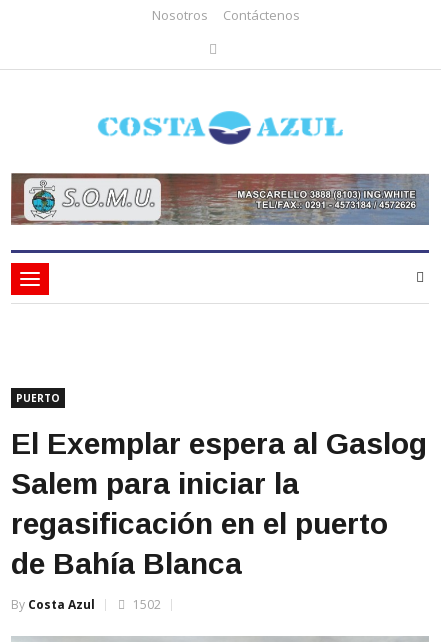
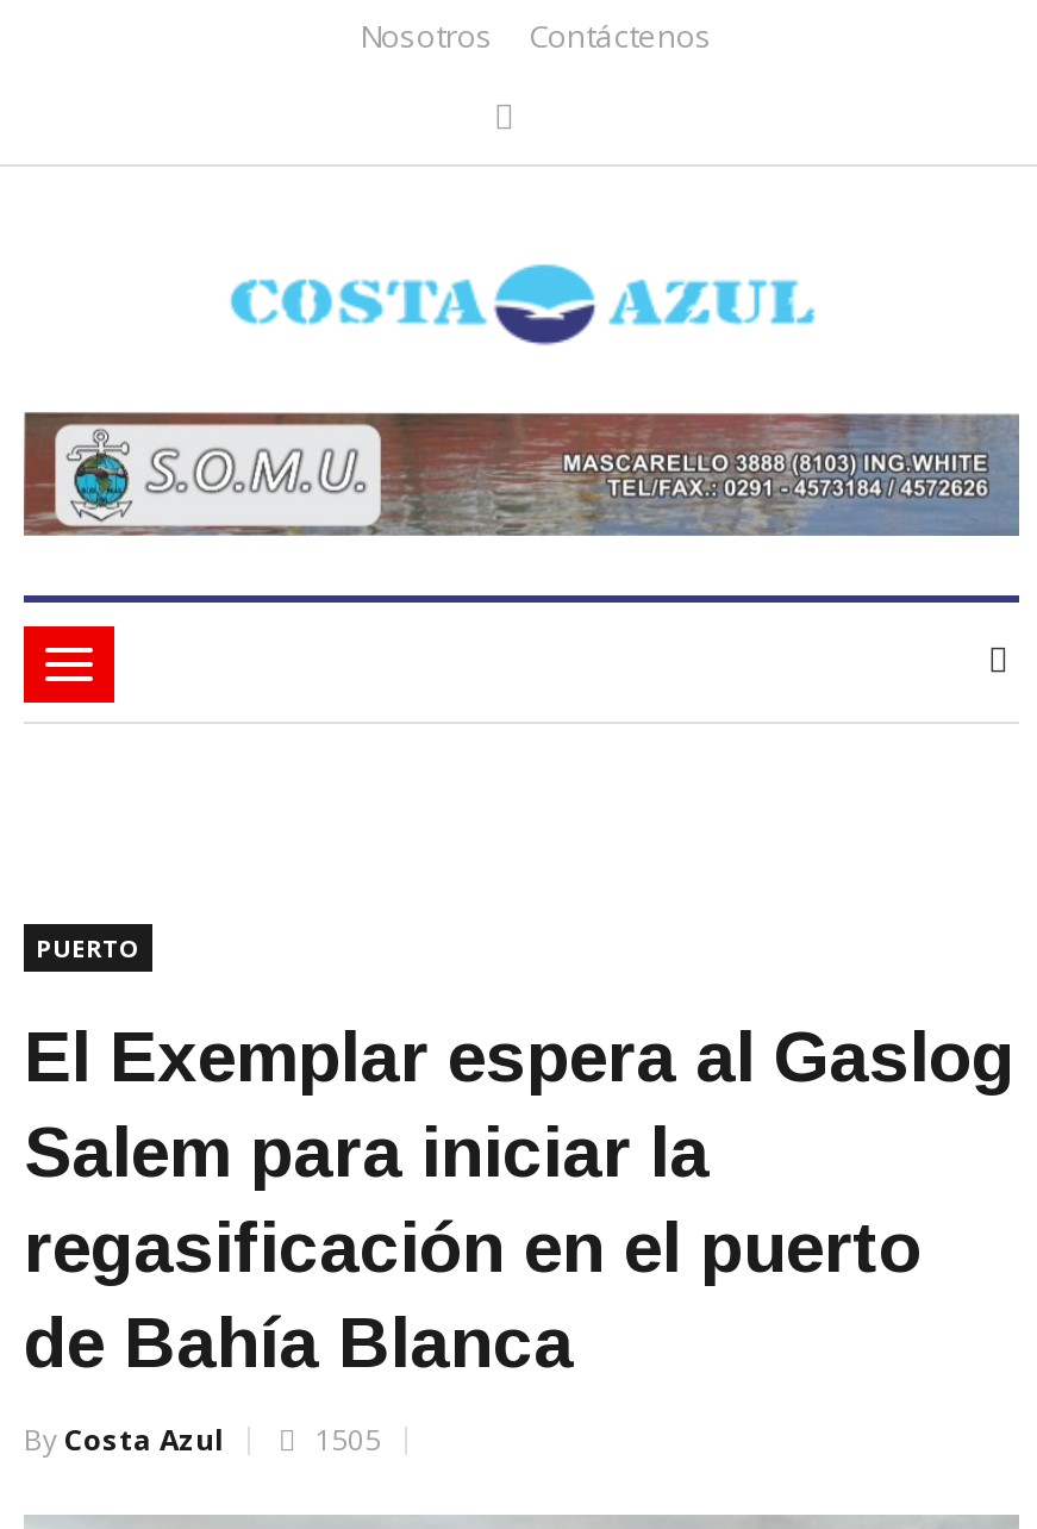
- 1502
+ 1505
